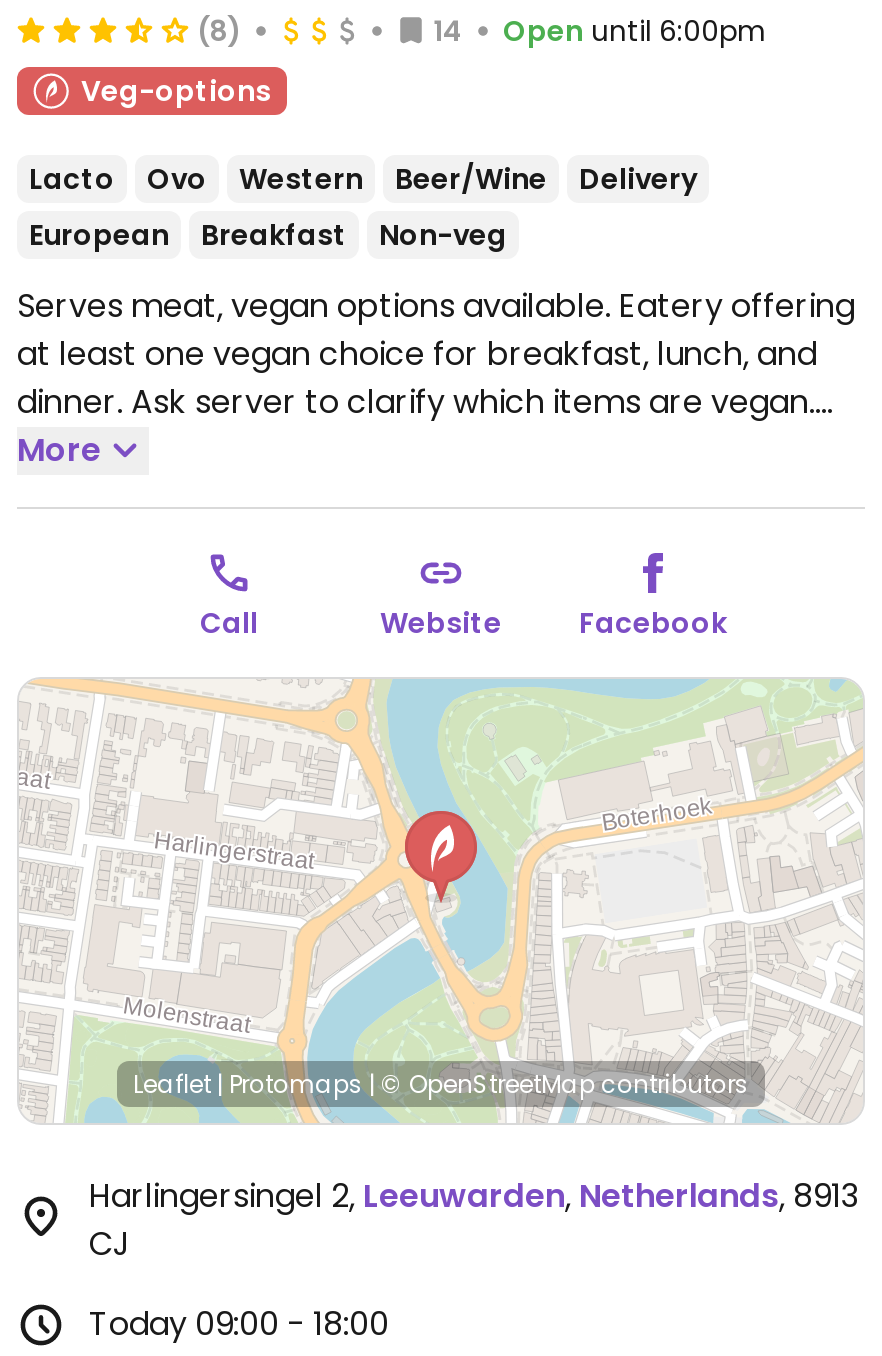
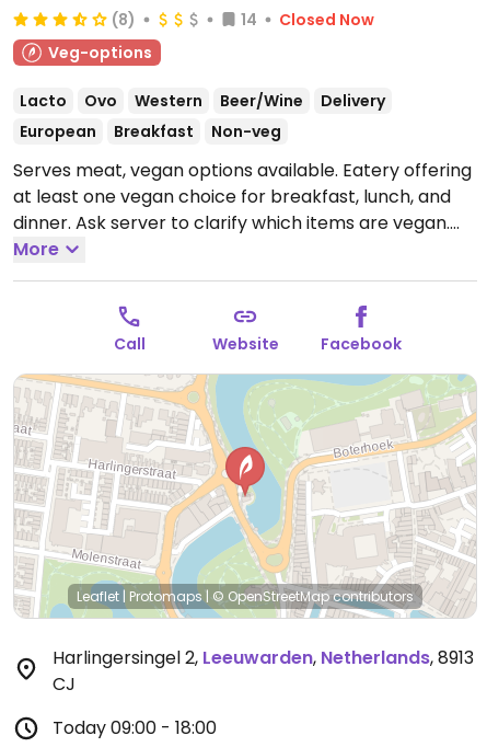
- Open until 6:00pm
+ Closed Now
